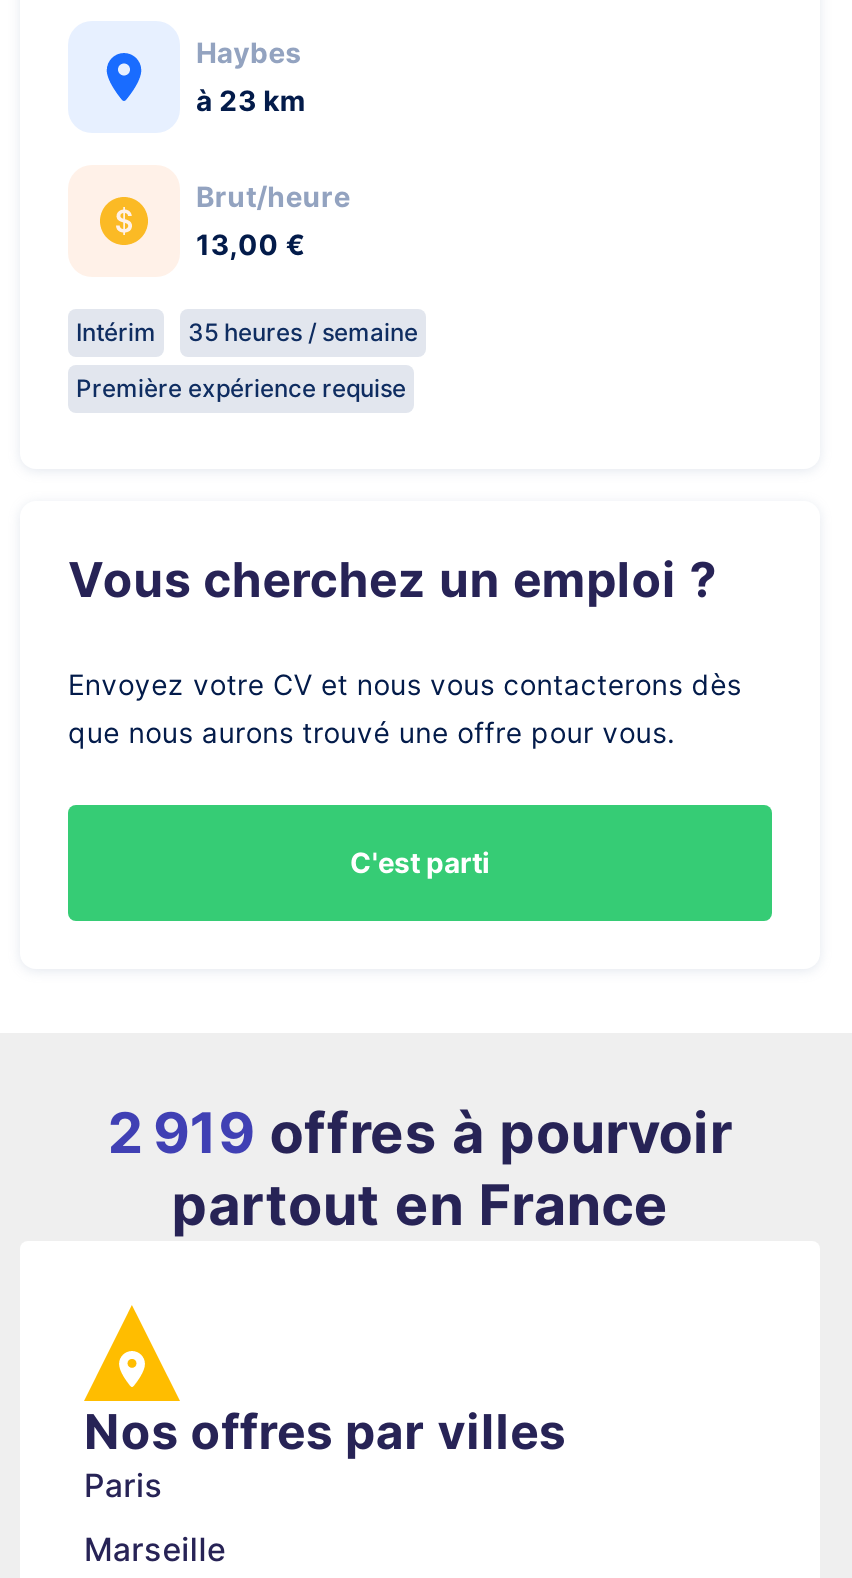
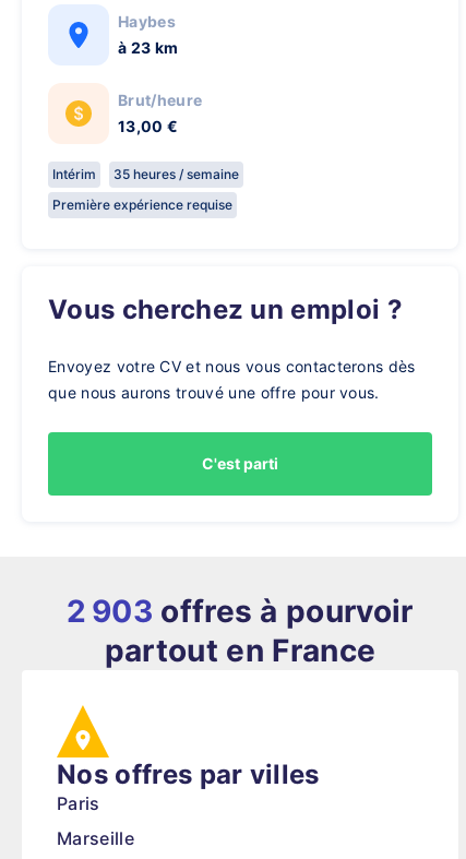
- 2 919 offres à pourvoir
+ 2 903 offres à pourvoir
